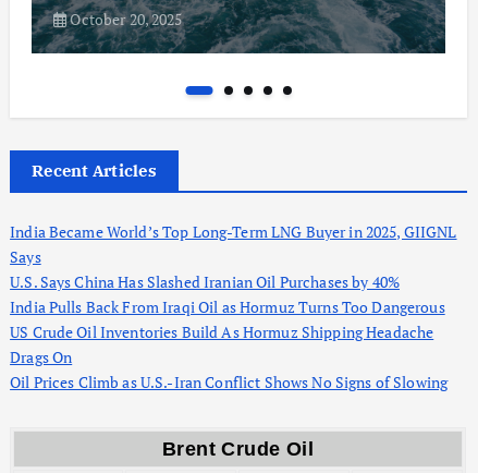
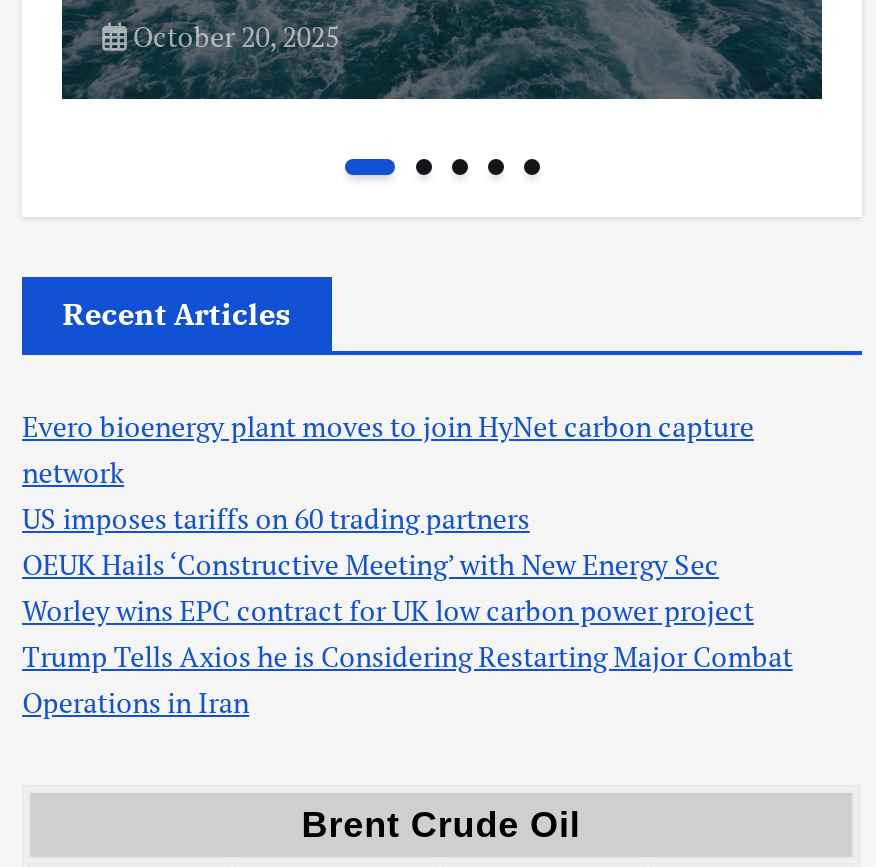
- India Became World’s Top Long-Term LNG Buyer in 2025, GIIGNL
- Says
- U.S. Says China Has Slashed Iranian Oil Purchases by 40%
- India Pulls Back From Iraqi Oil as Hormuz Turns Too Dangerous
- US Crude Oil Inventories Build As Hormuz Shipping Headache
- Drags On
- Oil Prices Climb as U.S.-Iran Conflict Shows No Signs of Slowing
+ Evero bioenergy plant moves to join HyNet carbon capture
+ network
+ US imposes tariffs on 60 trading partners
+ OEUK Hails ‘Constructive Meeting’ with New Energy Sec
+ Worley wins EPC contract for UK low carbon power project
+ Trump Tells Axios he is Considering Restarting Major Combat
+ Operations in Iran
